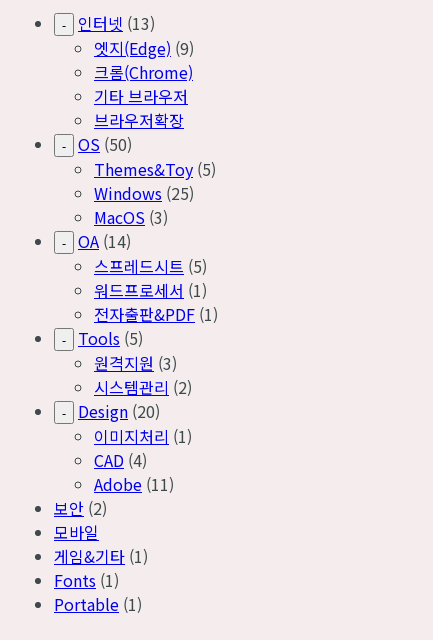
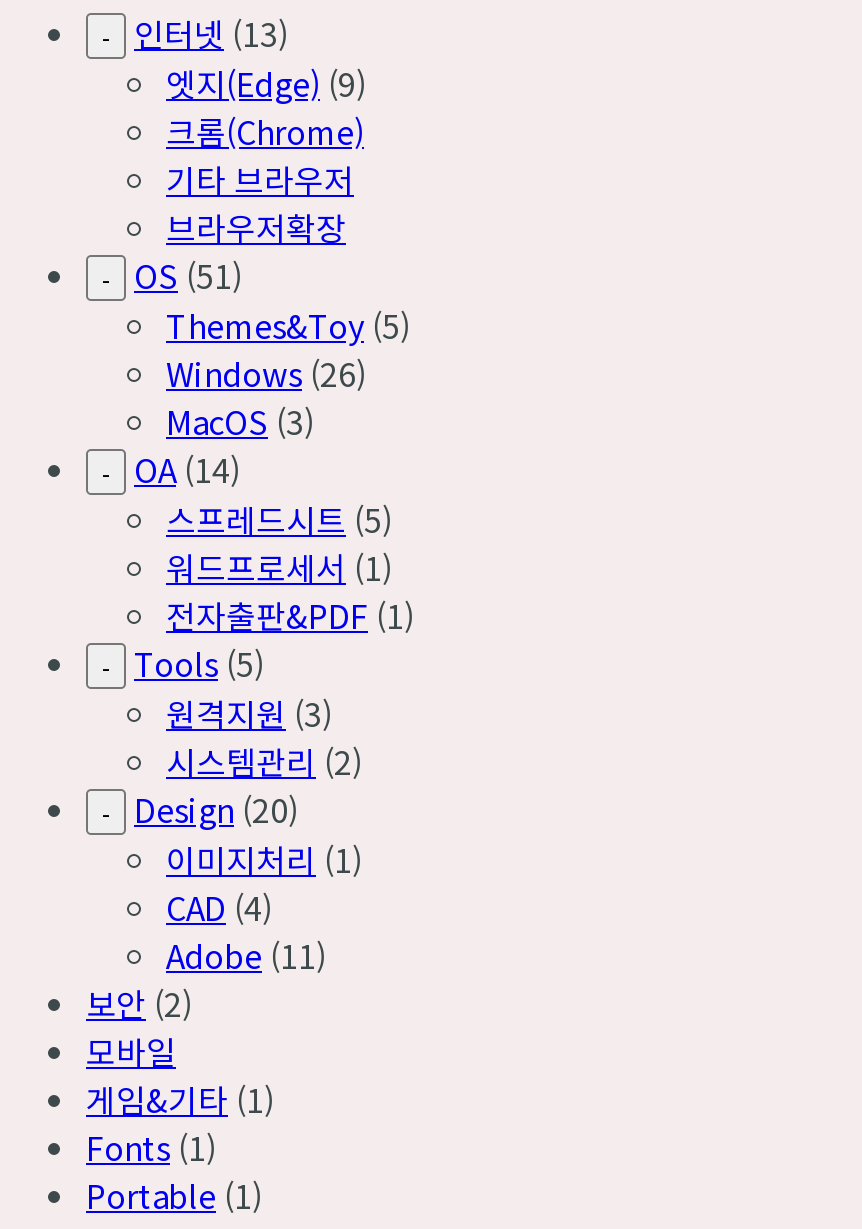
- OS (50)
+ OS (51)

- Windows (25)
+ Windows (26)
